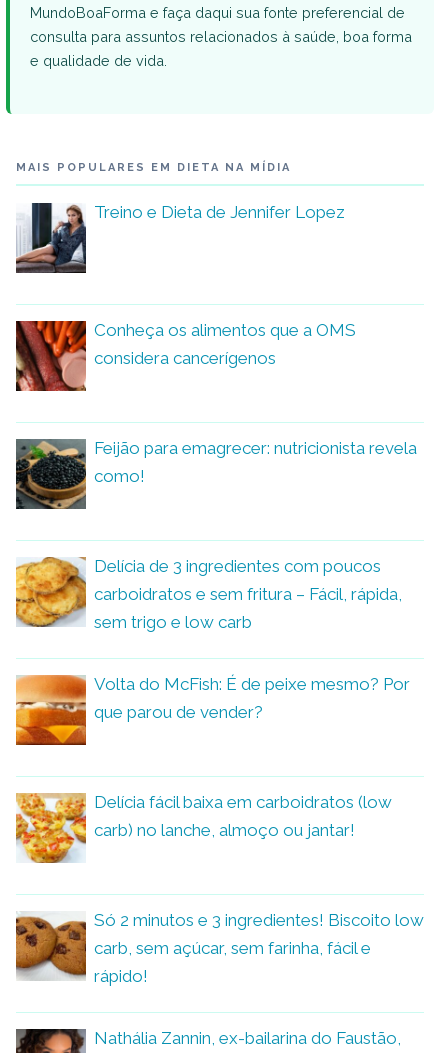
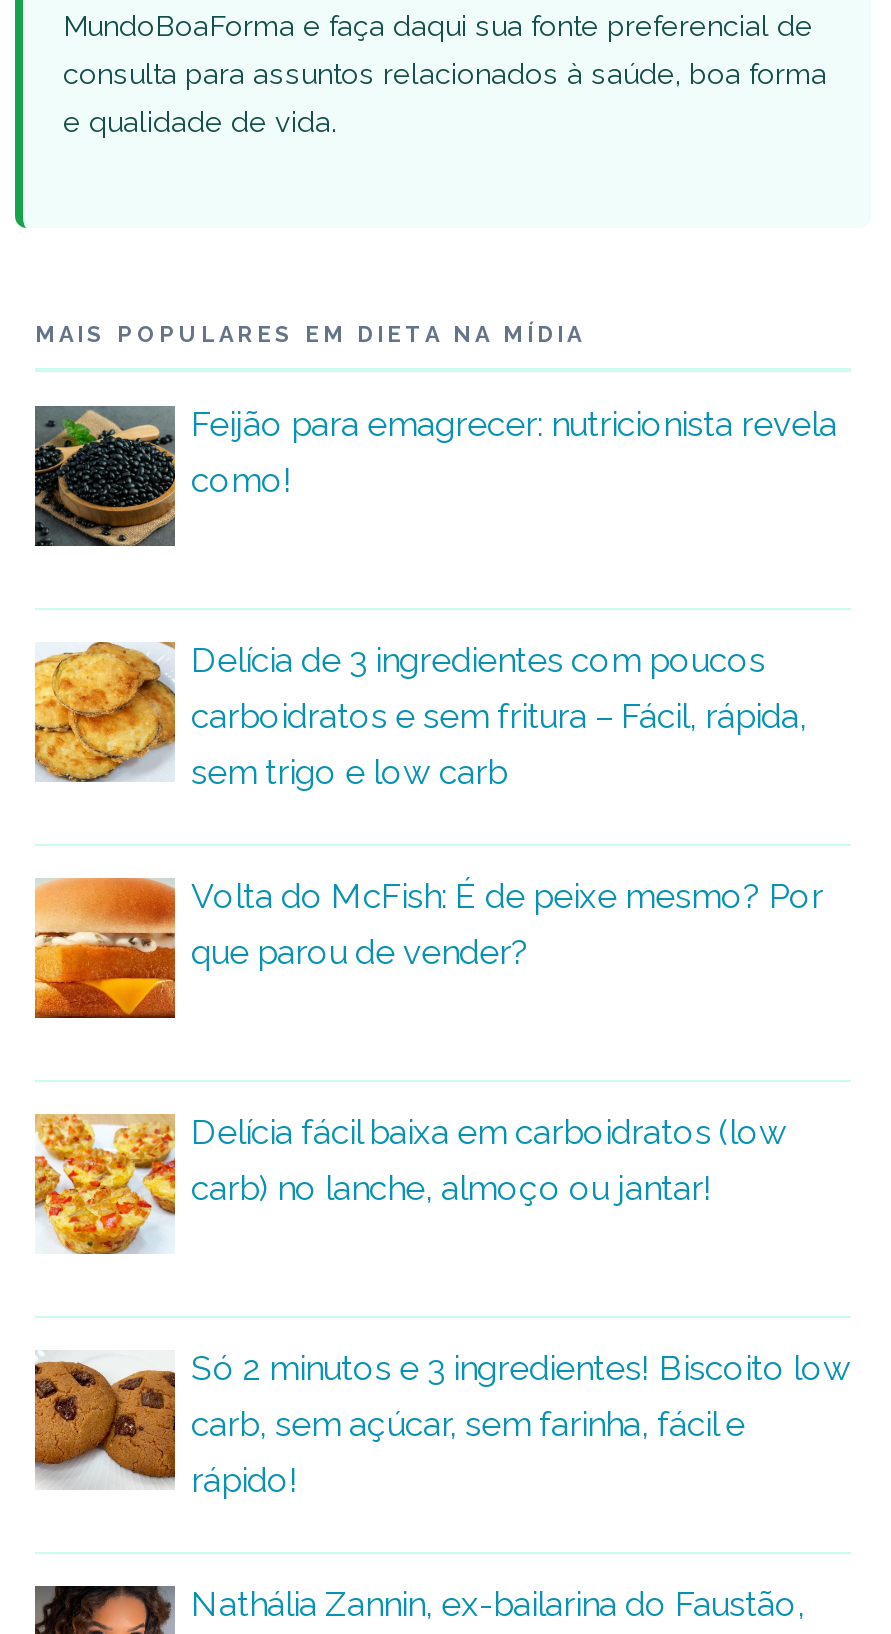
- [image]
- Treino e Dieta de Jennifer Lopez

- [image]
- Conheça os alimentos que a OMS
- considera cancerígenos
